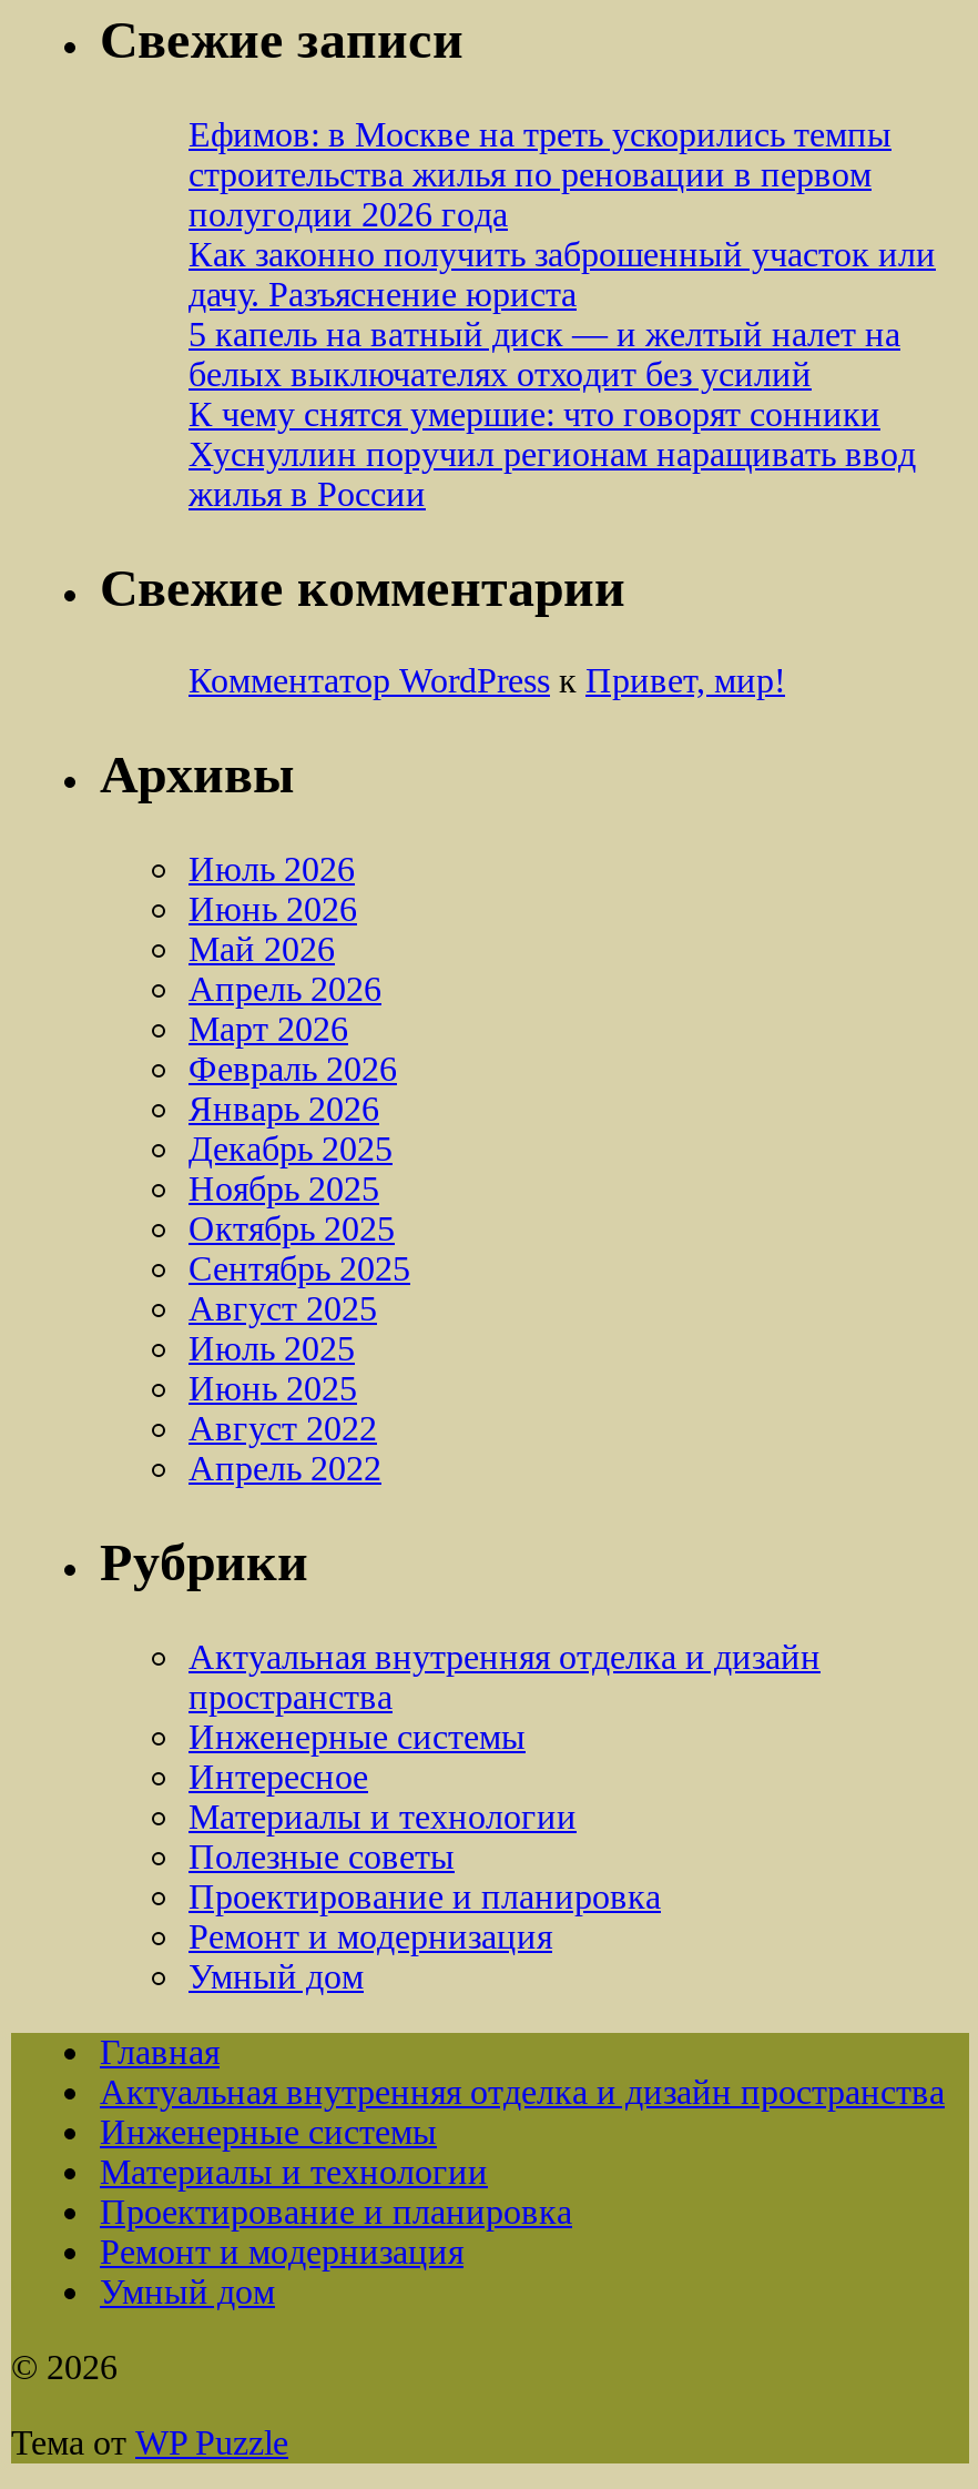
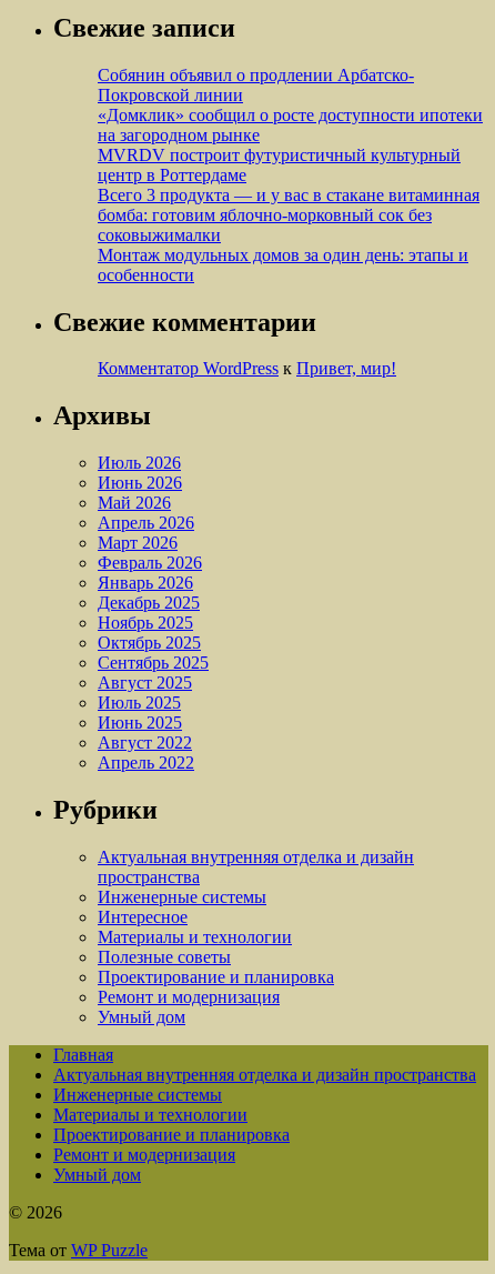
- Ефимов: в Москве на треть ускорились темпы
- строительства жилья по реновации в первом
- полугодии 2026 года
- Как законно получить заброшенный участок или
- дачу. Разъяснение юриста
- 5 капель на ватный диск — и желтый налет на
- белых выключателях отходит без усилий
- К чему снятся умершие: что говорят сонники
- Хуснуллин поручил регионам наращивать ввод
- жилья в России
+ Собянин объявил о продлении Арбатско-
+ Покровской линии
+ «Домклик» сообщил о росте доступности ипотеки
+ на загородном рынке
+ MVRDV построит футуристичный культурный
+ центр в Роттердаме
+ Всего 3 продукта — и у вас в стакане витаминная
+ бомба: готовим яблочно-морковный сок без
+ соковыжималки
+ Монтаж модульных домов за один день: этапы и
+ особенности
